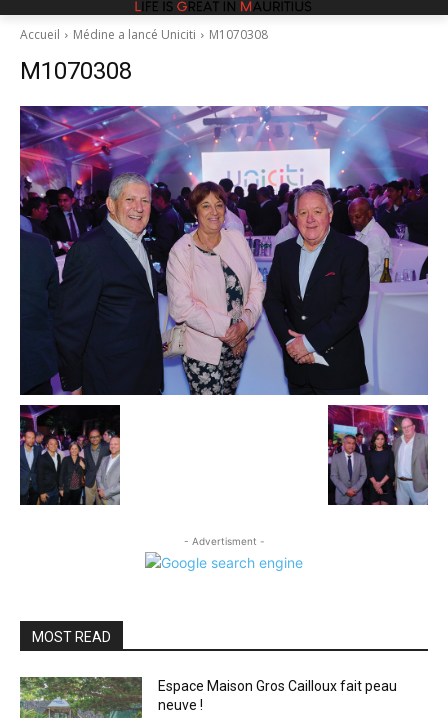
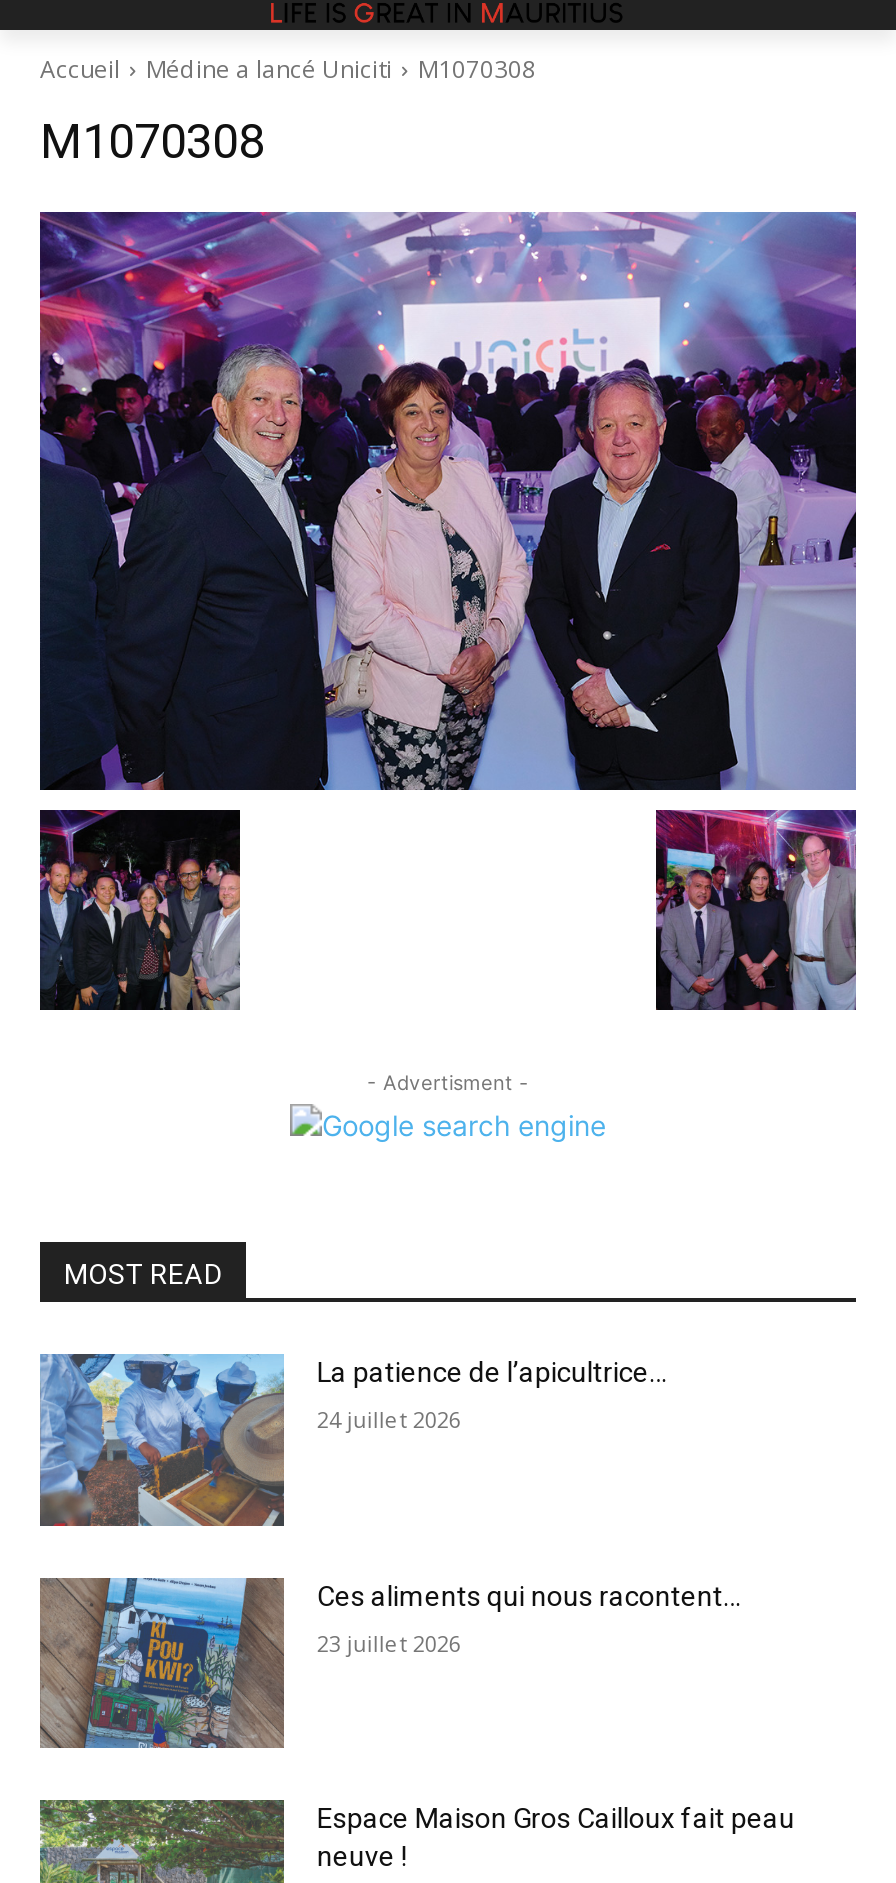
+ [image]
+ La patience de l’apicultrice…
+ 24 juillet 2026

+ [image]
+ Ces aliments qui nous racontent…
+ 23 juillet 2026
